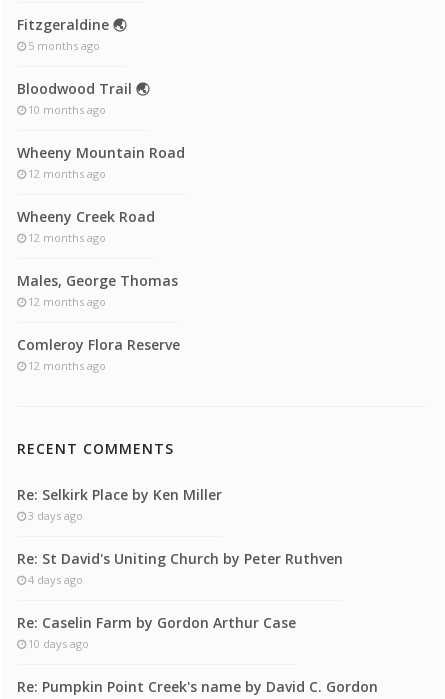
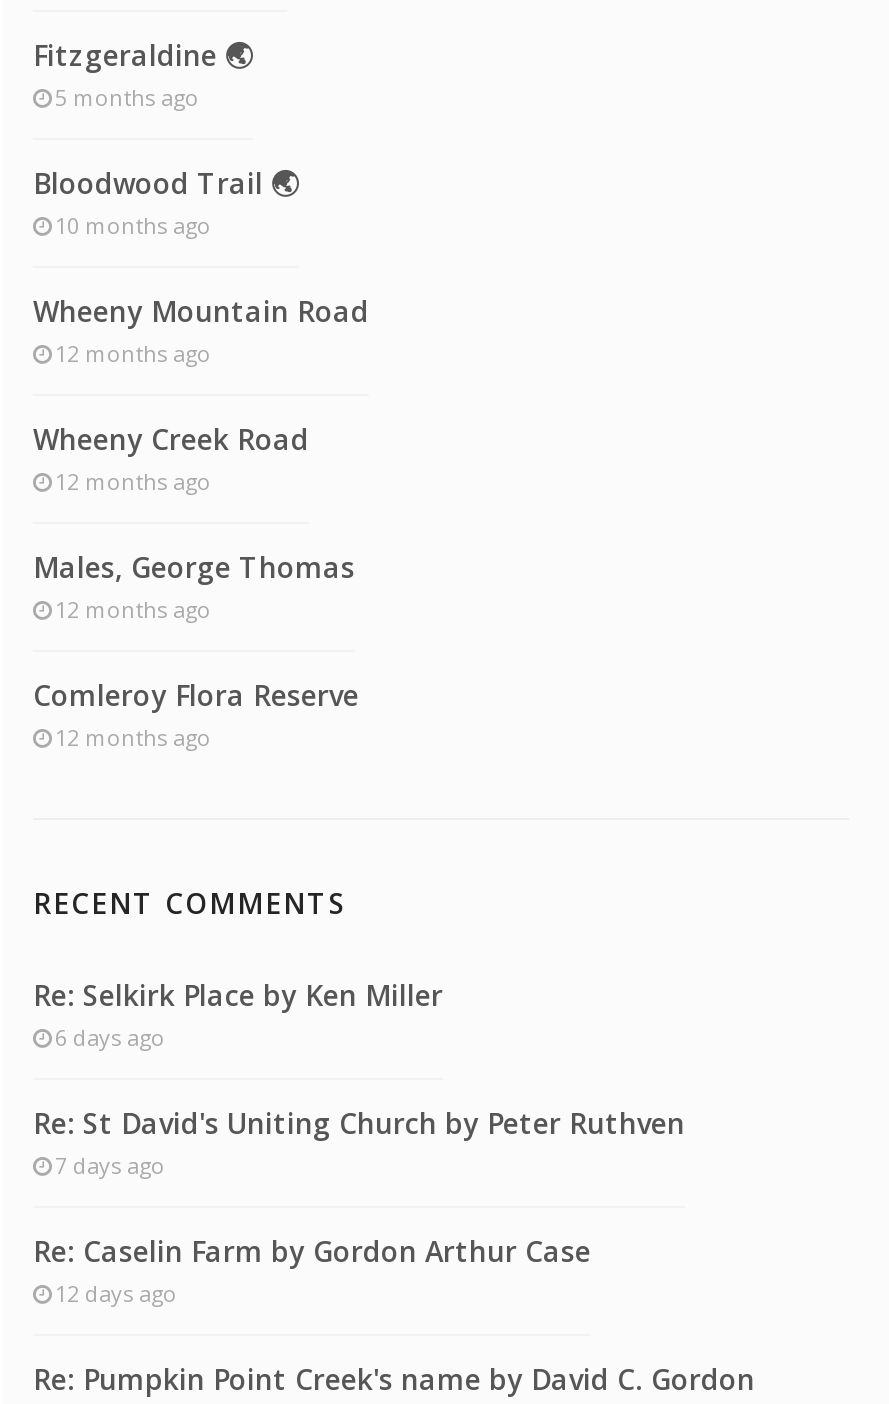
- 3 days ago
+ 6 days ago

- 4 days ago
+ 7 days ago

- 10 days ago
+ 12 days ago
